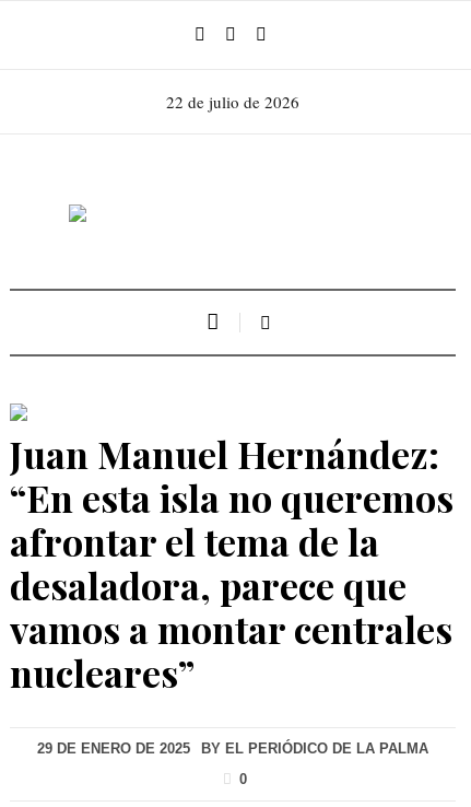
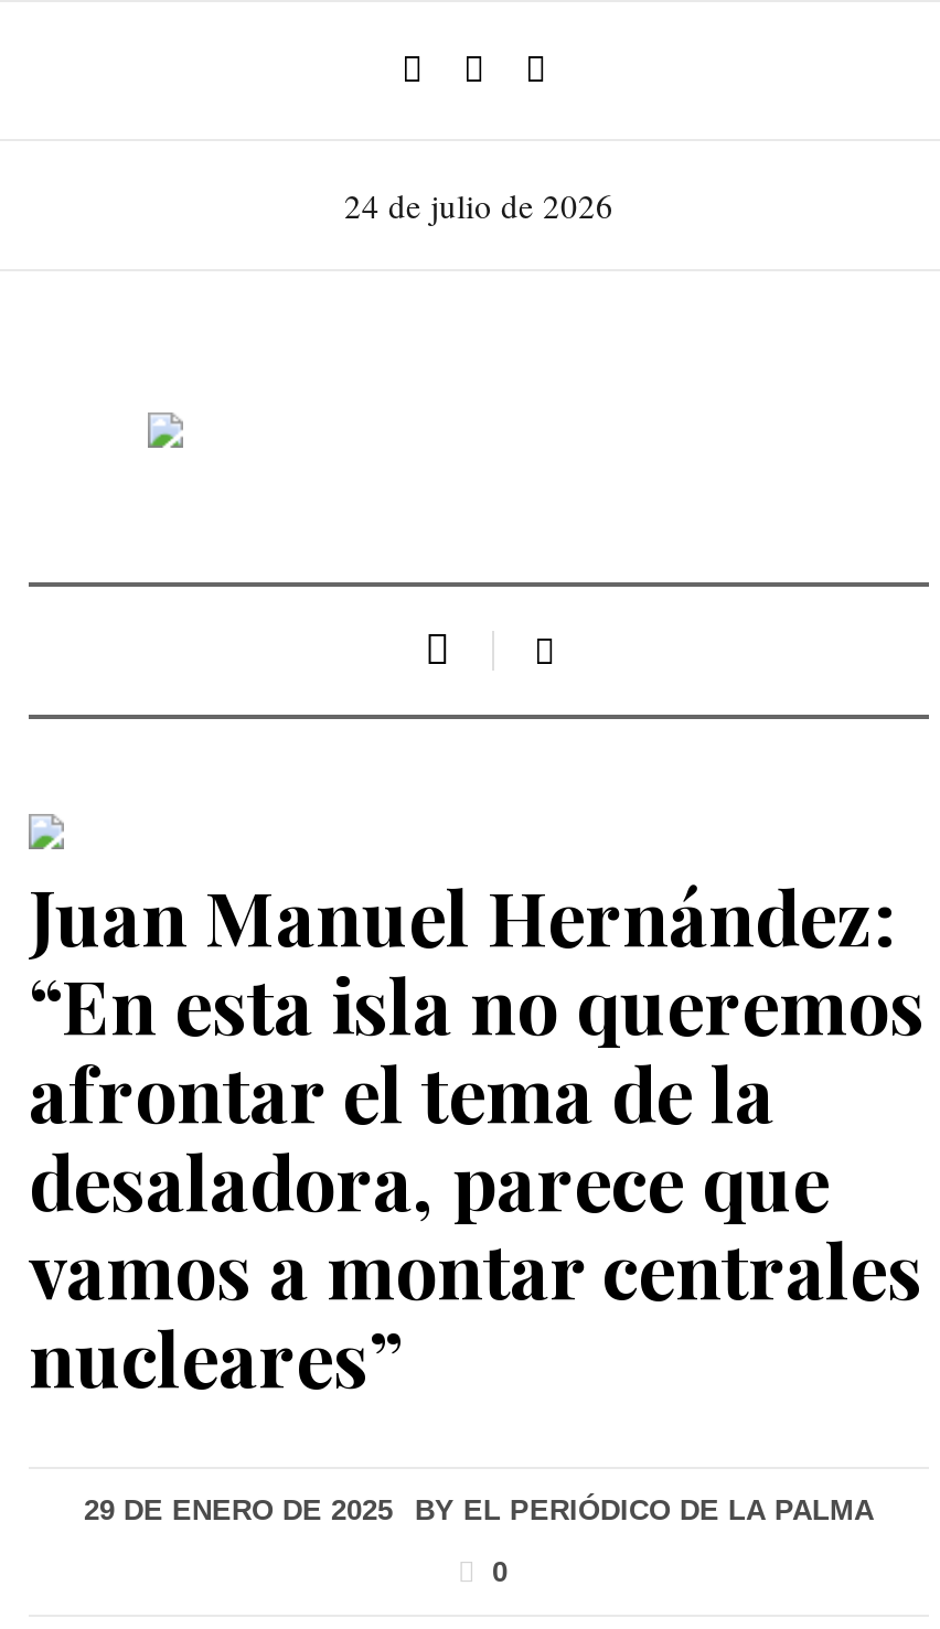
- 22 de julio de 2026
+ 24 de julio de 2026
